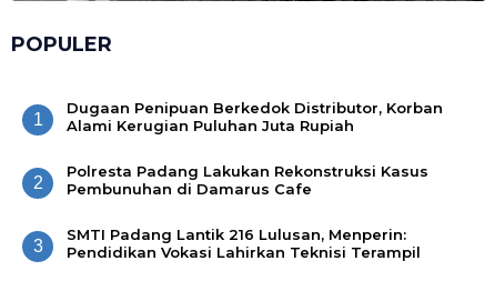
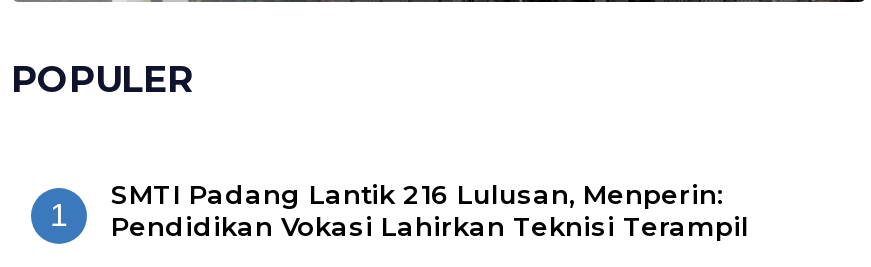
- Dugaan Penipuan Berkedok Distributor, Korban
- Alami Kerugian Puluhan Juta Rupiah
- 2

- Polresta Padang Lakukan Rekonstruksi Kasus
- Pembunuhan di Damarus Cafe
- 3
